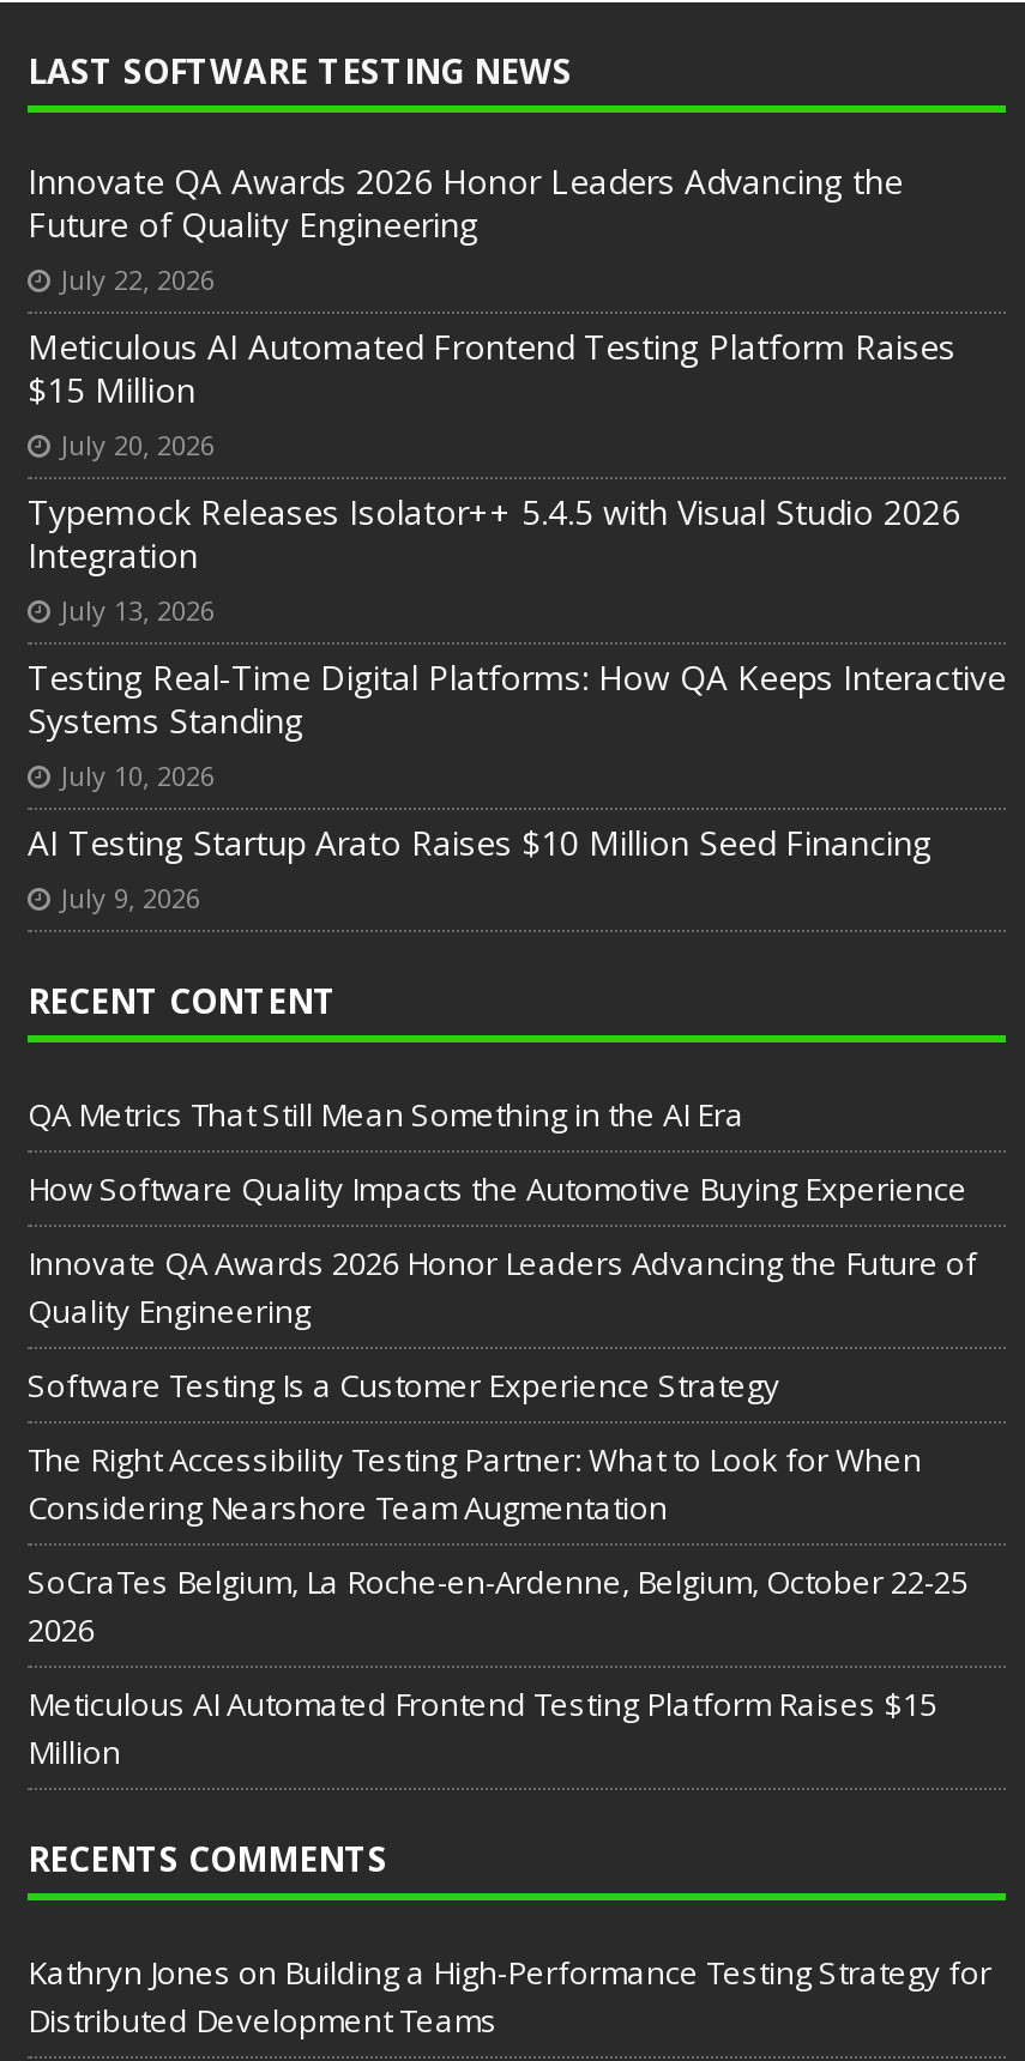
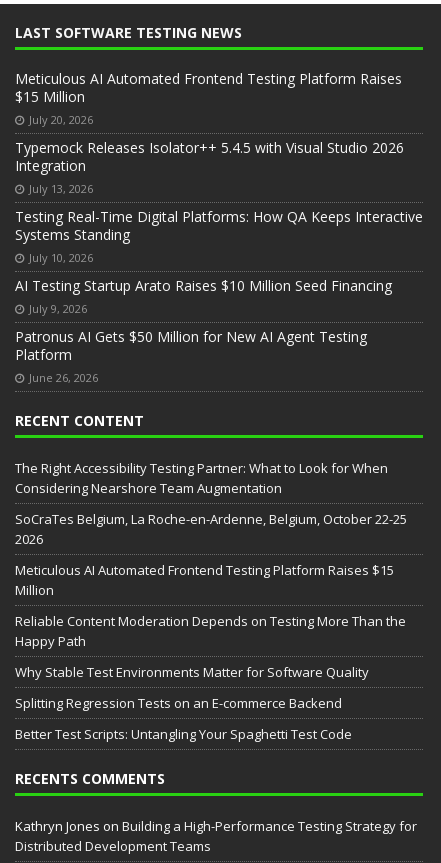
- Innovate QA Awards 2026 Honor Leaders Advancing the
- Future of Quality Engineering
- July 22, 2026

moved up: Meticulous AI Automated Frontend Testing Platform Raises | $15 Million | July 20, 2026 | ... | AI Testing Startup Arato Raises $10 Million Seed Financing | July 9, 2026

+ Patronus AI Gets $50 Million for New AI Agent Testing
+ Platform
+ June 26, 2026

- QA Metrics That Still Mean Something in the AI Era
- How Software Quality Impacts the Automotive Buying Experience
- Innovate QA Awards 2026 Honor Leaders Advancing the Future of
- Quality Engineering
- Software Testing Is a Customer Experience Strategy

moved up: The Right Accessibility Testing Partner: What to Look for When | Considering Nearshore Team Augmentation | SoCraTes Belgium, La Roche-en-Ardenne, Belgium, October 22-25 | 2026 | Meticulous AI Automated Frontend Testing Platform Raises $15 | Million

+ Reliable Content Moderation Depends on Testing More Than the
+ Happy Path
+ Why Stable Test Environments Matter for Software Quality
+ Splitting Regression Tests on an E-commerce Backend
+ Better Test Scripts: Untangling Your Spaghetti Test Code
